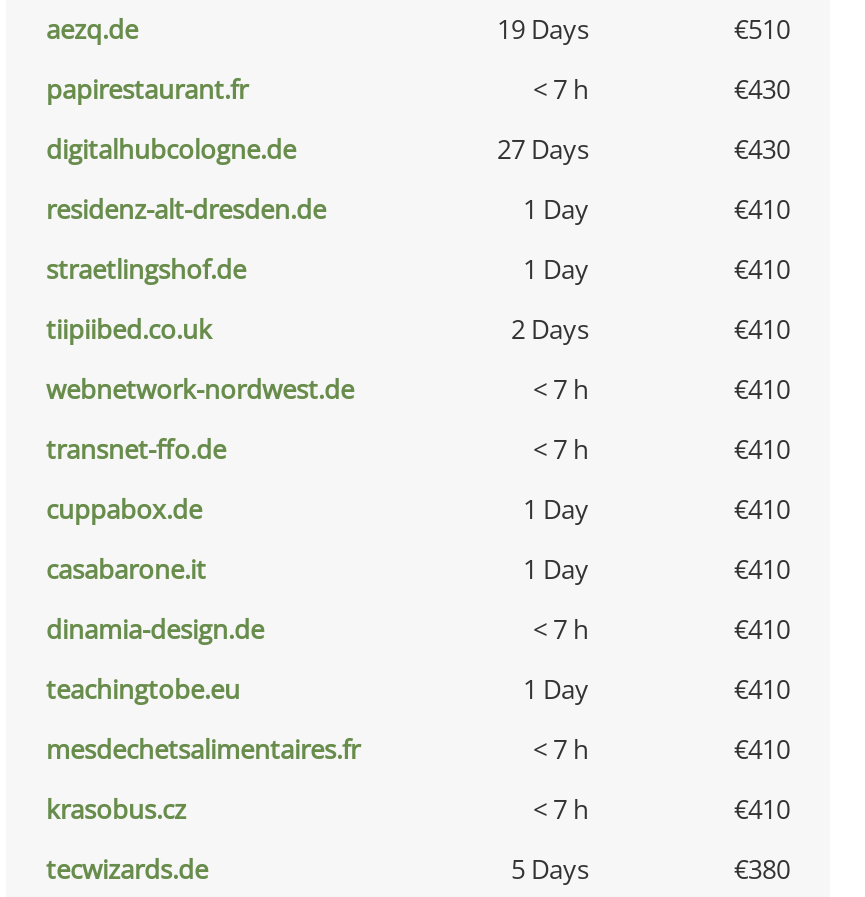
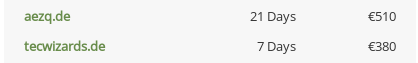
- 19 Days
+ 21 Days

- papirestaurant.fr
- < 7 h
- €430
- digitalhubcologne.de
- 27 Days
- €430
- residenz-alt-dresden.de
- 1 Day
- €410
- straetlingshof.de
- 1 Day
- €410
- tiipiibed.co.uk
- 2 Days
- €410
- webnetwork-nordwest.de
- < 7 h
- €410
- transnet-ffo.de
- < 7 h
- €410
- cuppabox.de
- 1 Day
- €410
- casabarone.it
- 1 Day
- €410
- dinamia-design.de
- < 7 h
- €410
- teachingtobe.eu
- 1 Day
- €410
- mesdechetsalimentaires.fr
- < 7 h
- €410
- krasobus.cz
- < 7 h
- €410

- 5 Days
+ 7 Days
